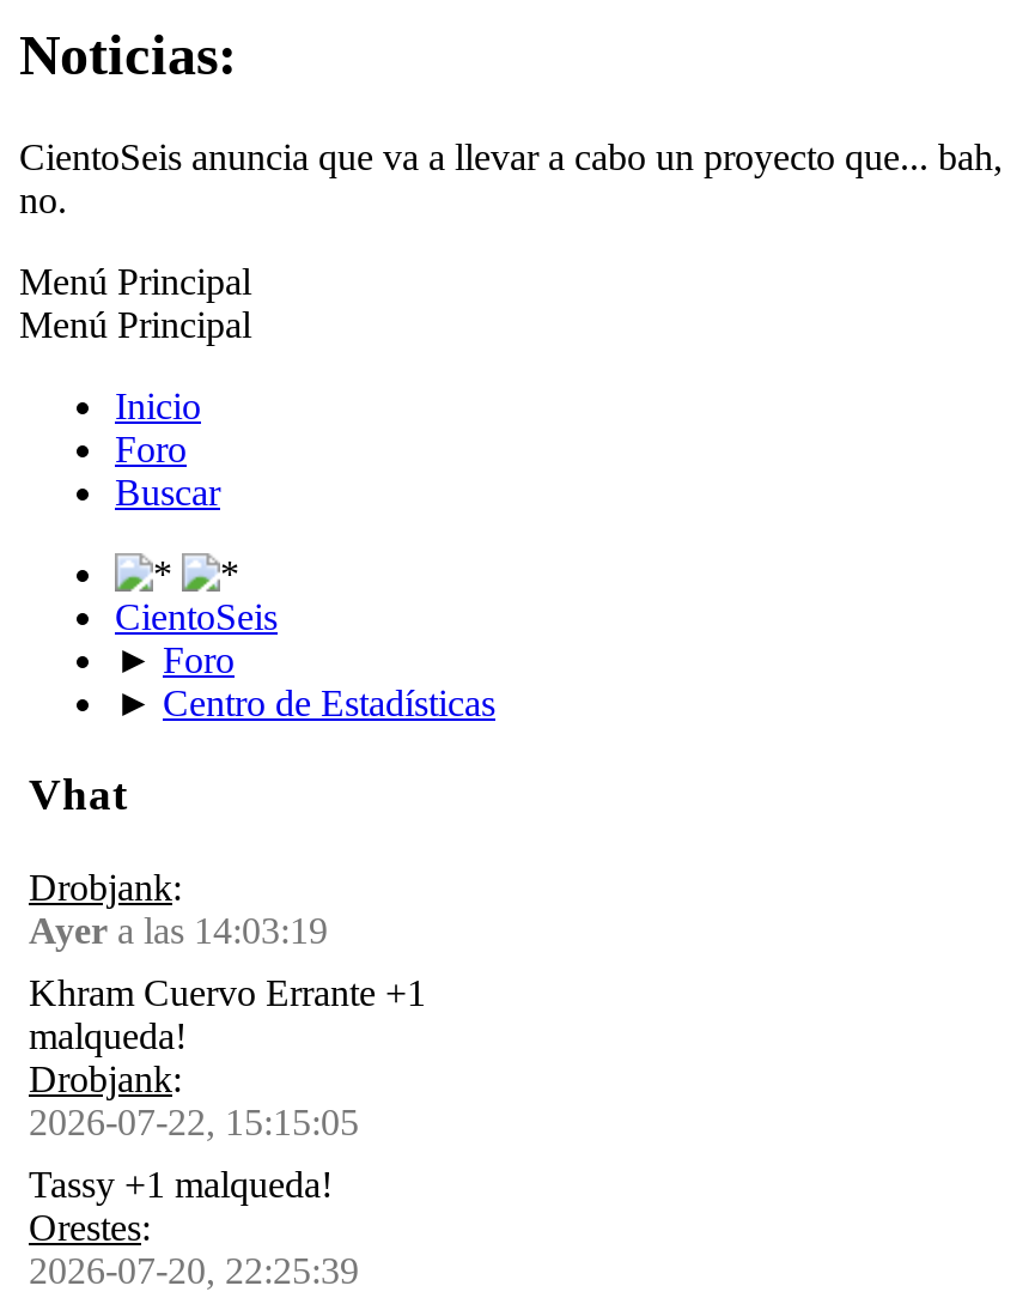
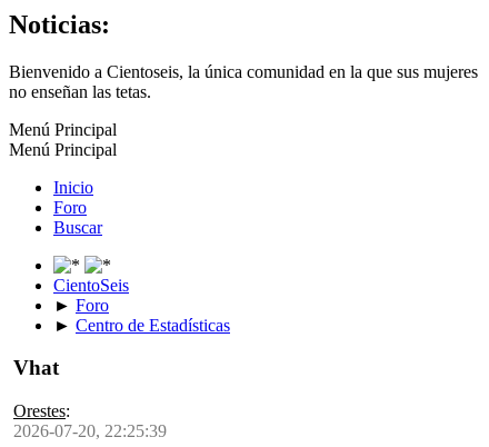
- CientoSeis anuncia que va a llevar a cabo un proyecto que... bah,
- no.
+ Bienvenido a Cientoseis, la única comunidad en la que sus mujeres
+ no enseñan las tetas.

- Drobjank:
- Ayera las 14:03:19
- Khram Cuervo Errante +1
- malqueda!
- Drobjank:
- 2026-07-22, 15:15:05
- Tassy +1 malqueda!
